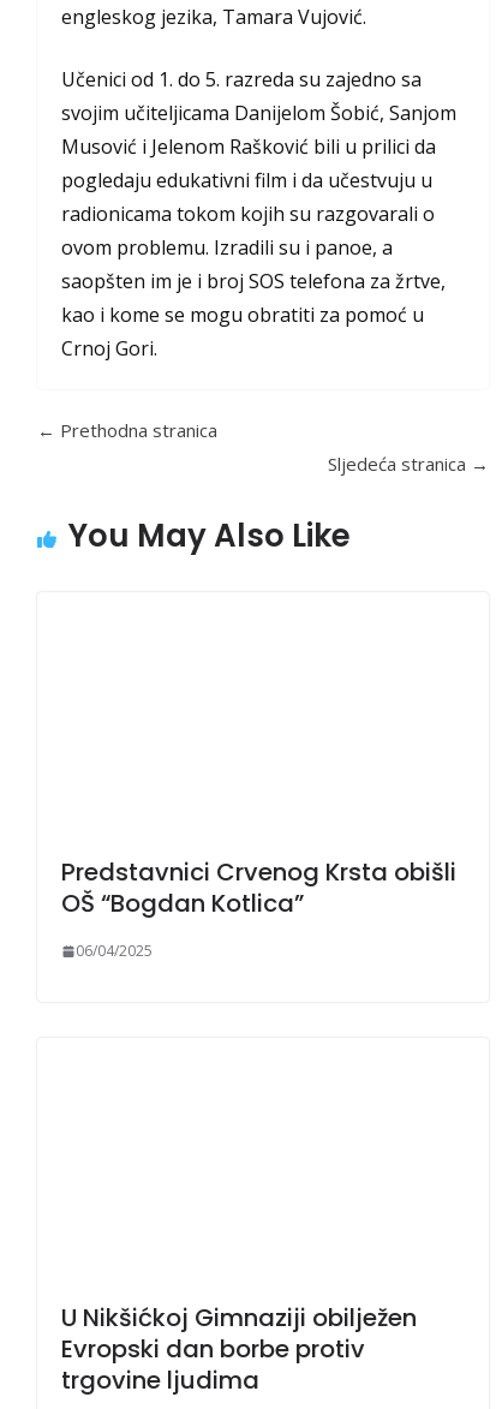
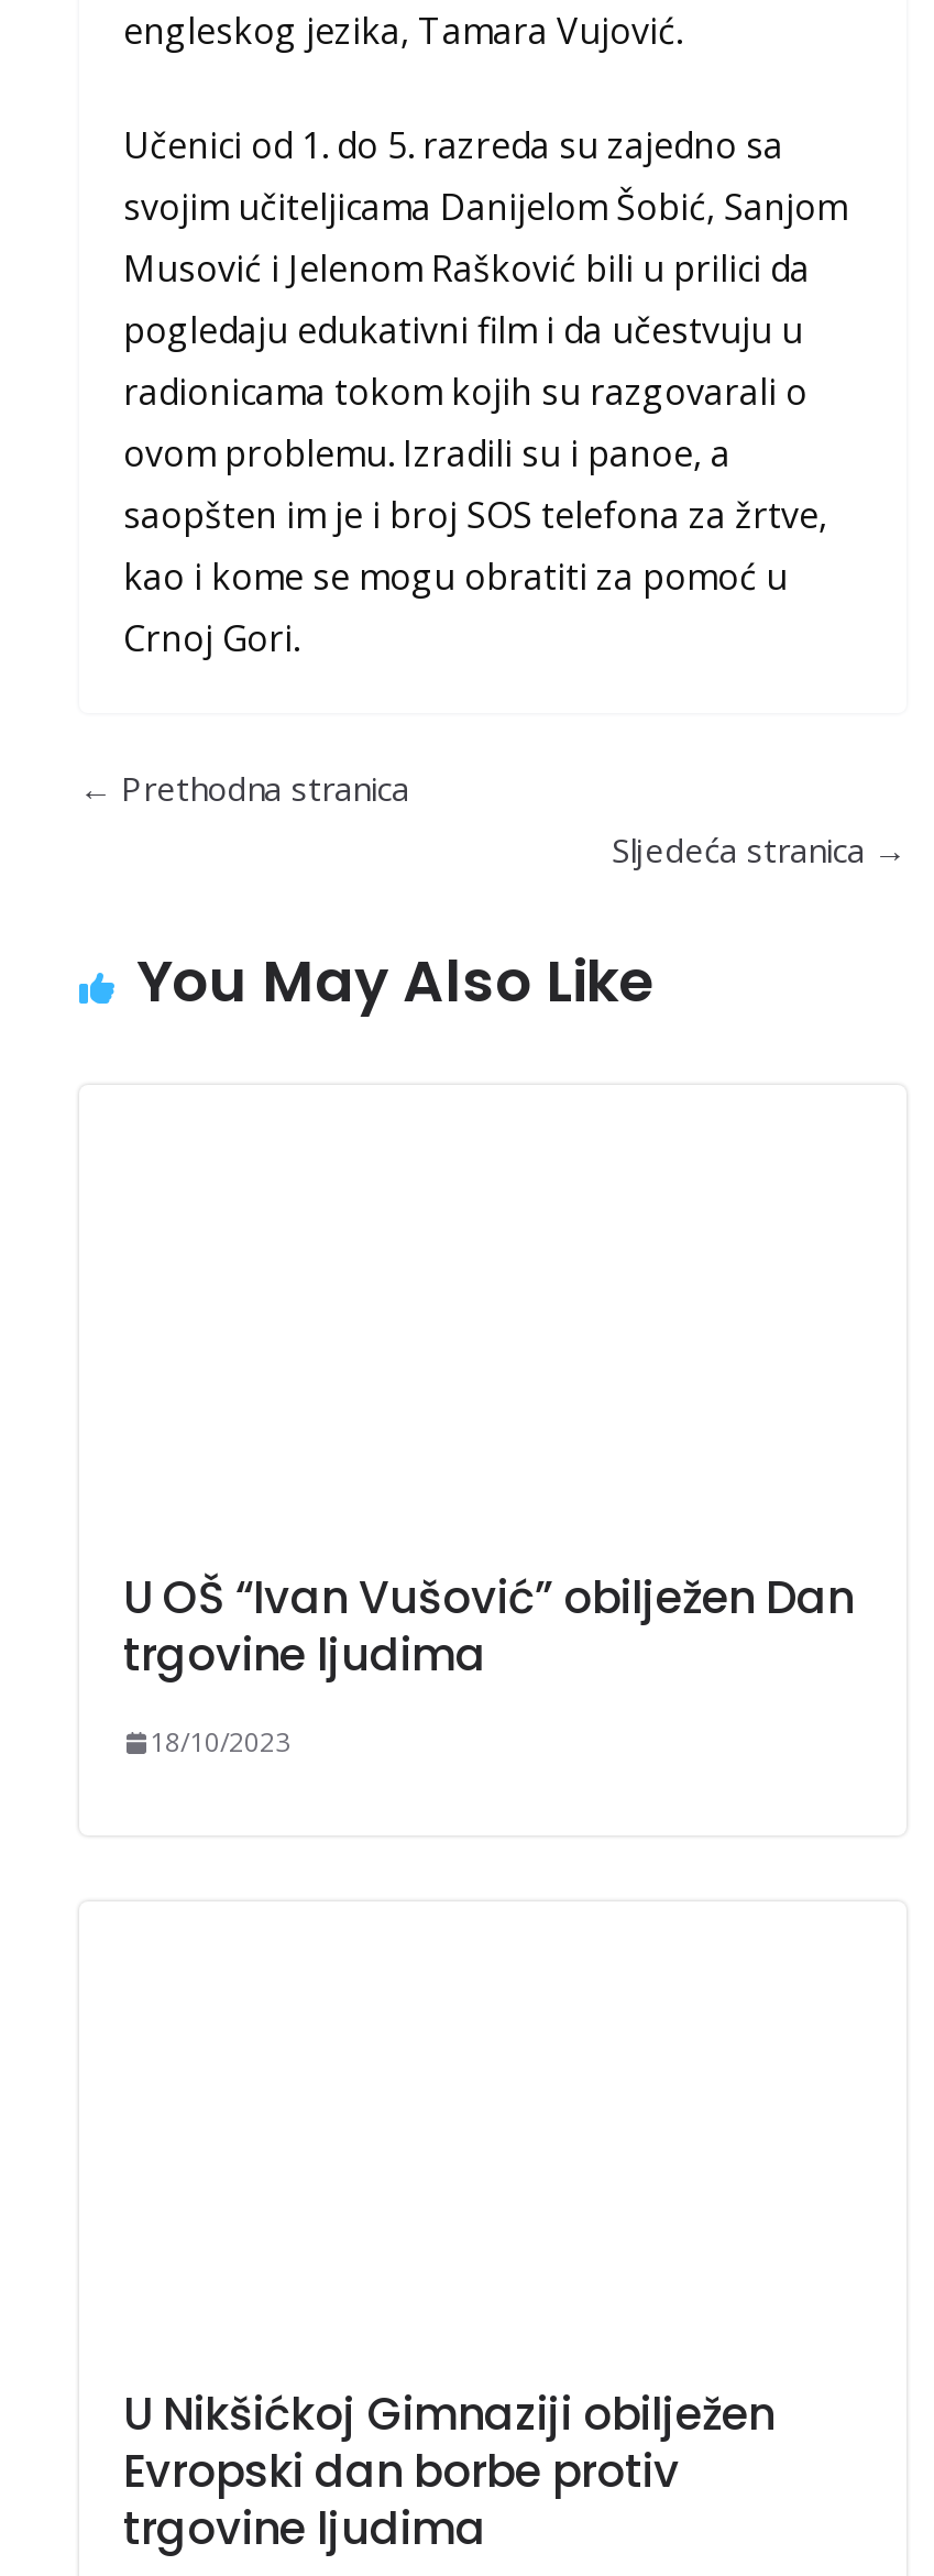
- Predstavnici Crvenog Krsta obišli
- OŠ “Bogdan Kotlica”
+ U OŠ “Ivan Vušović” obilježen Dan
+ trgovine ljudima

- 06/04/2025
+ 18/10/2023
